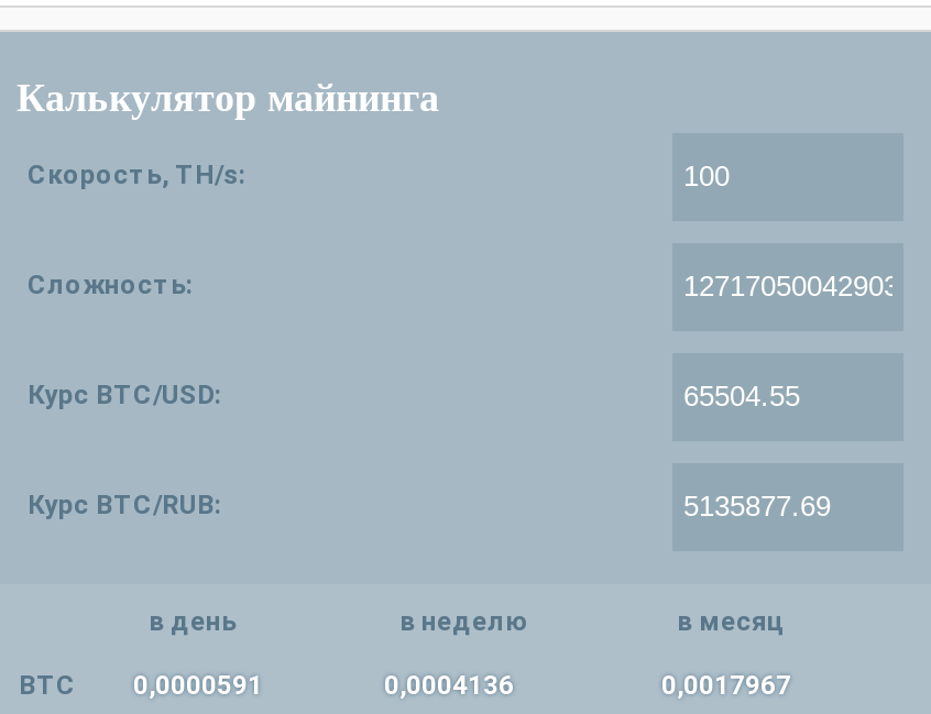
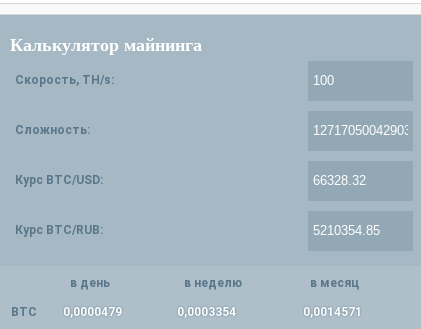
- BTC 0,0000591
+ BTC 0,0000479

- 0,0004136
+ 0,0003354

- 0,0017967
+ 0,0014571
